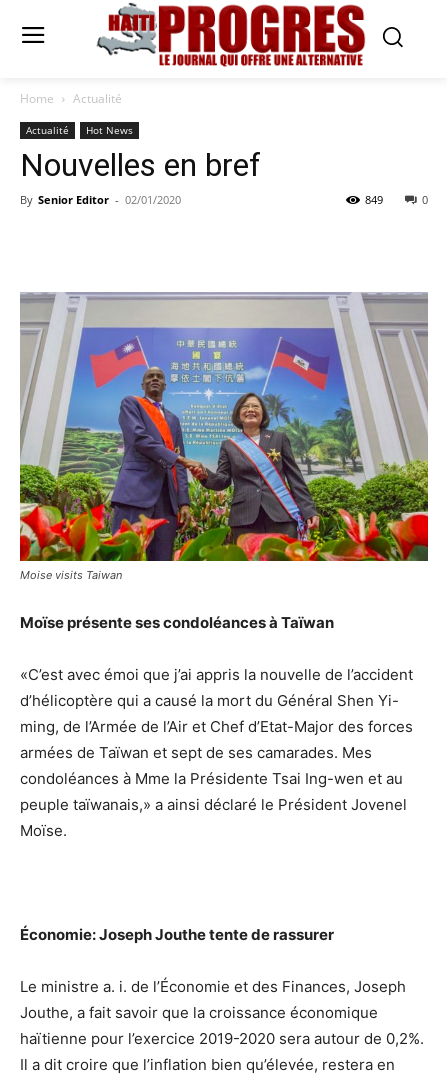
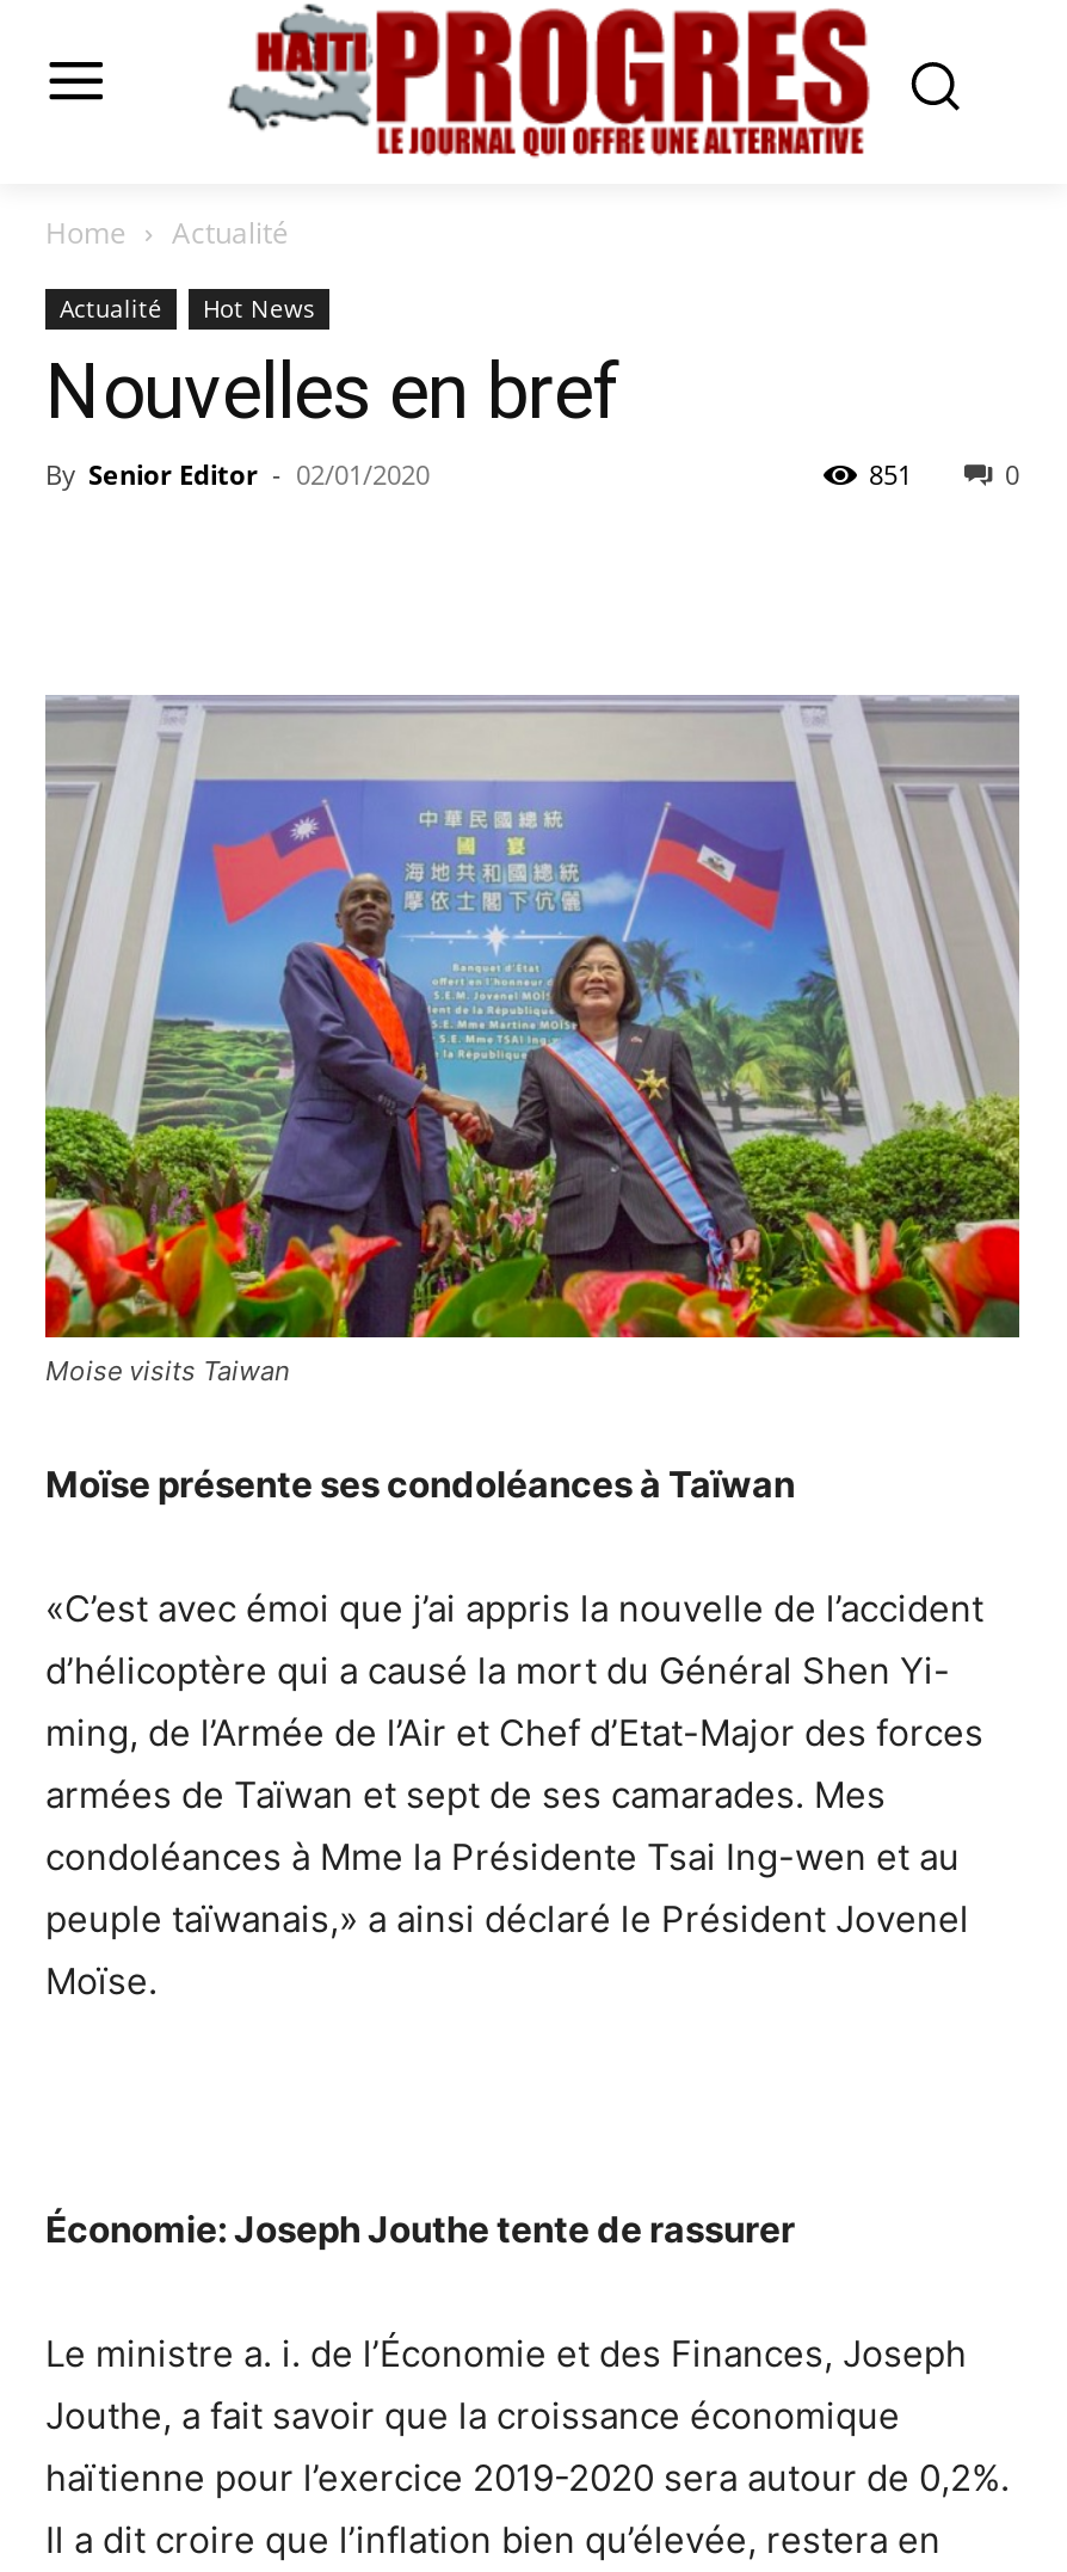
- 849
+ 851
